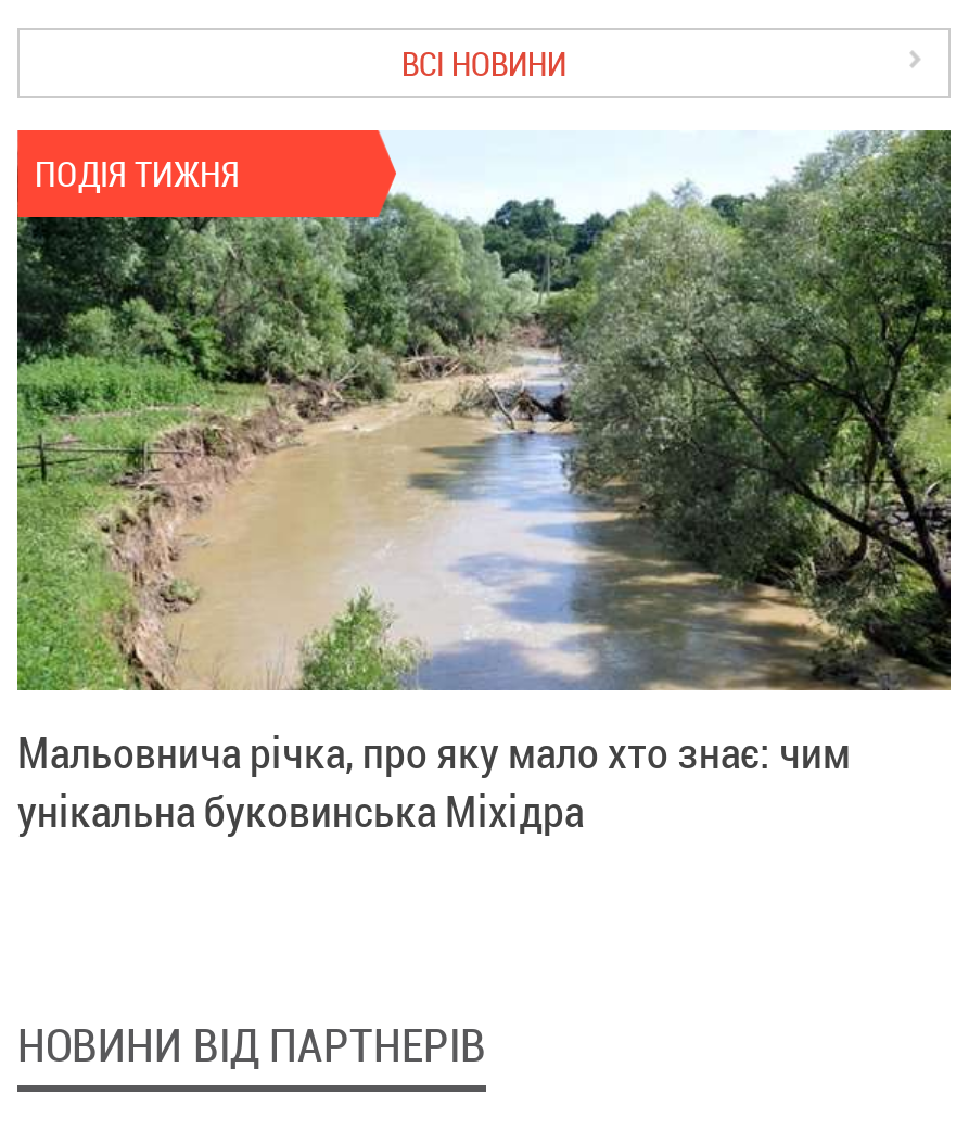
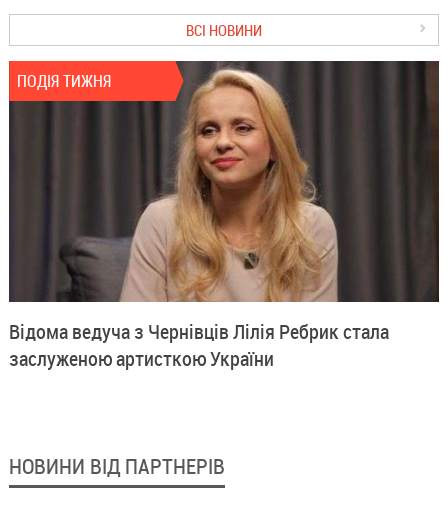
- [image]
- Мальовнича річка, про яку мало хто знає: чим
- унікальна буковинська Міхідра
+ [image]
+ Відома ведуча з Чернівців Лілія Ребрик стала
+ заслуженою артисткою України
